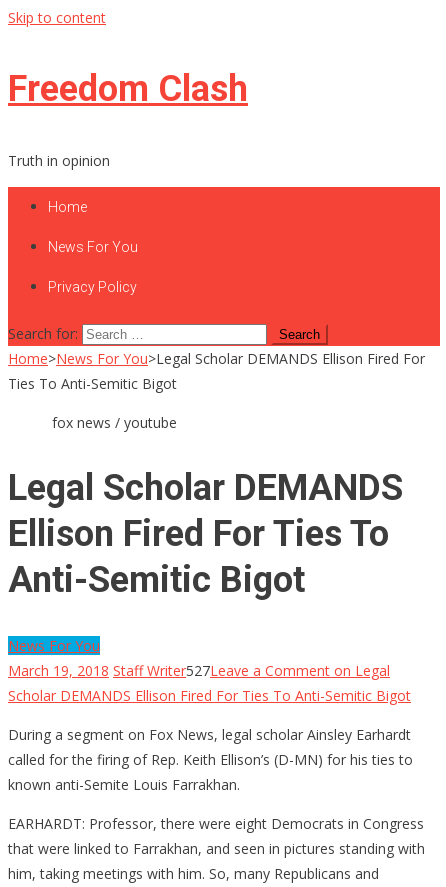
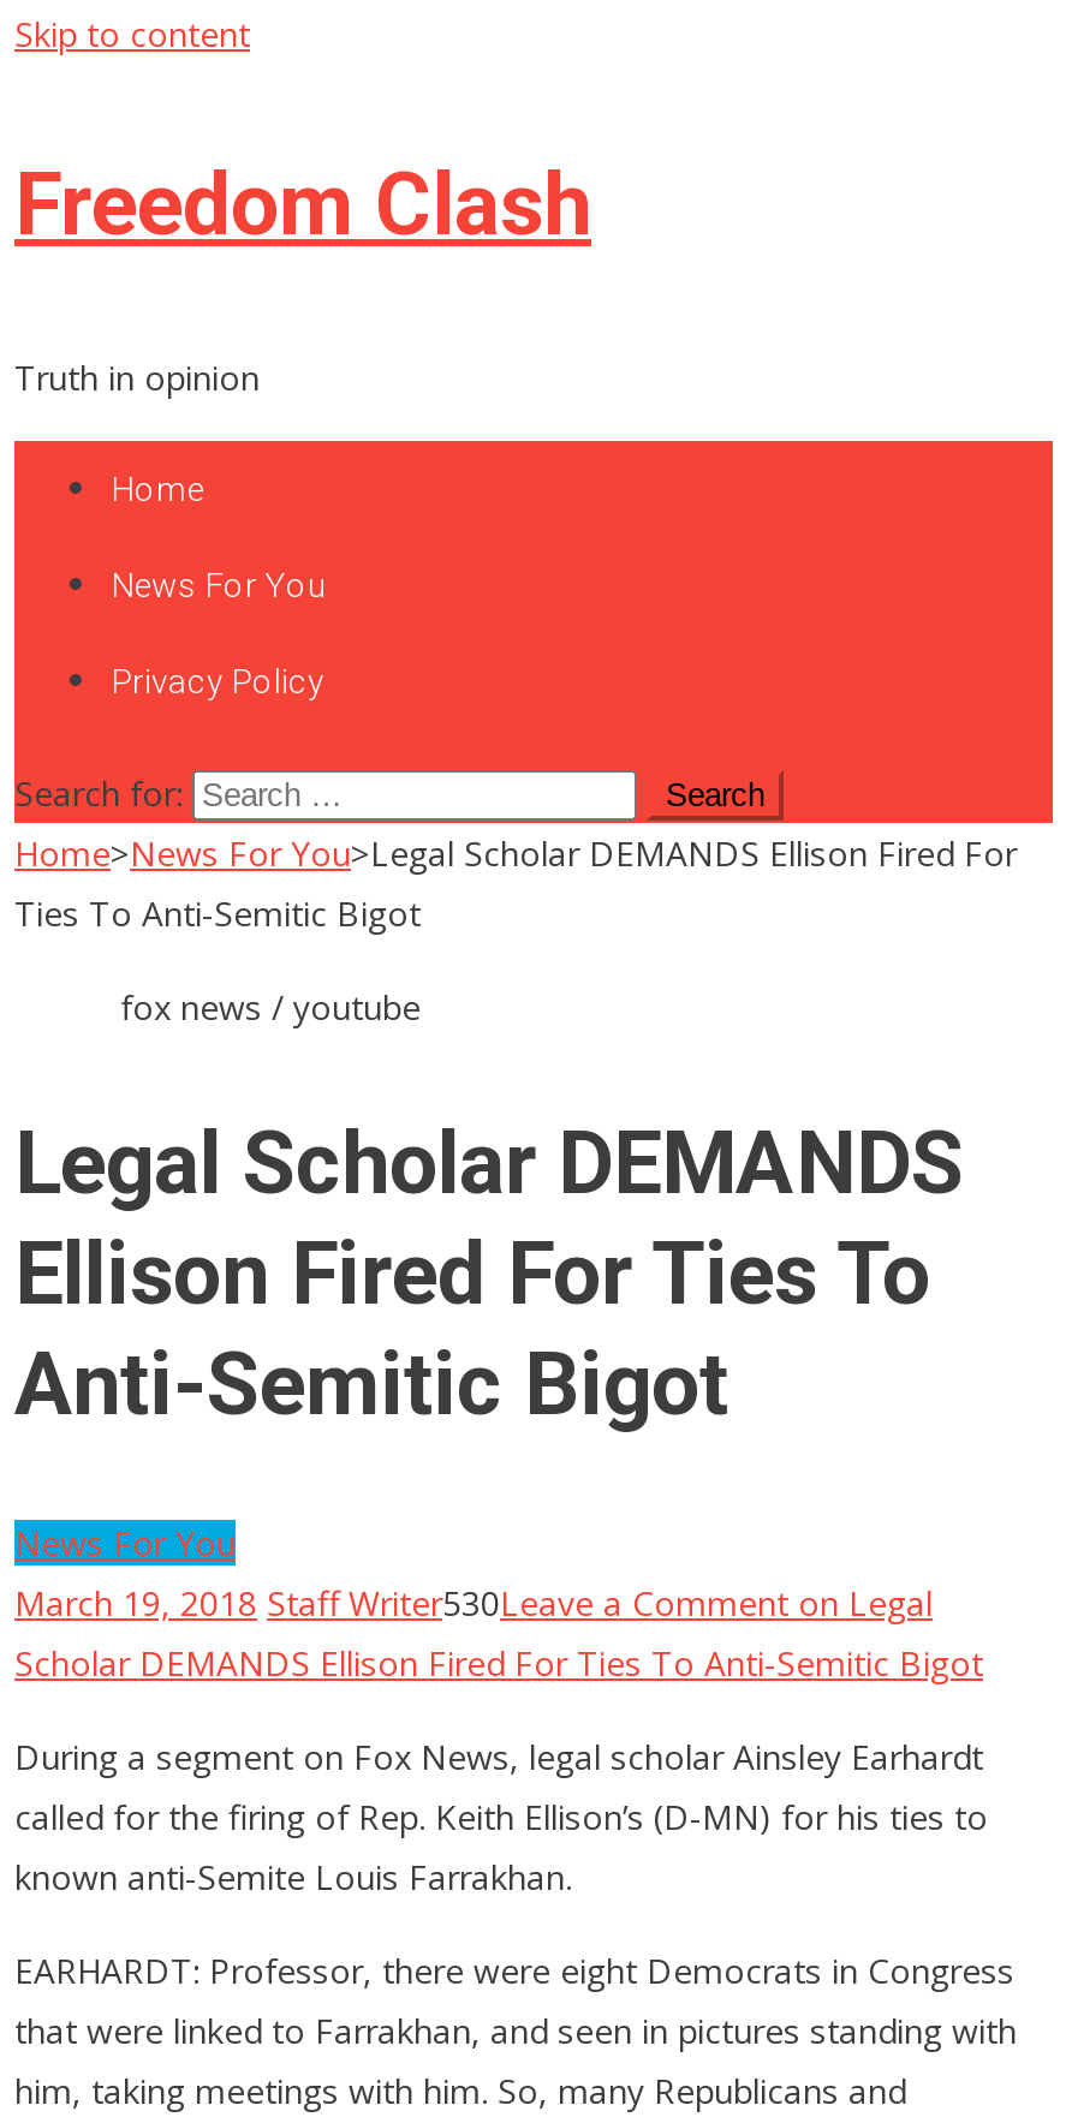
- March 19, 2018 Staff Writer527Leave a Comment on Legal
+ March 19, 2018 Staff Writer530Leave a Comment on Legal
